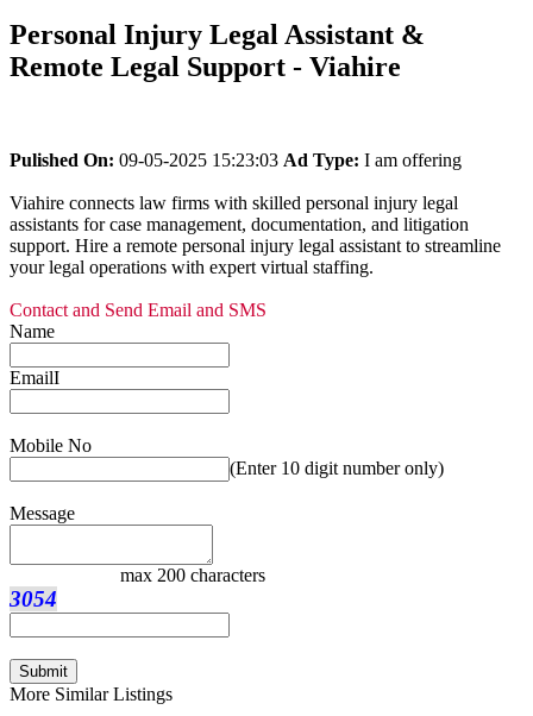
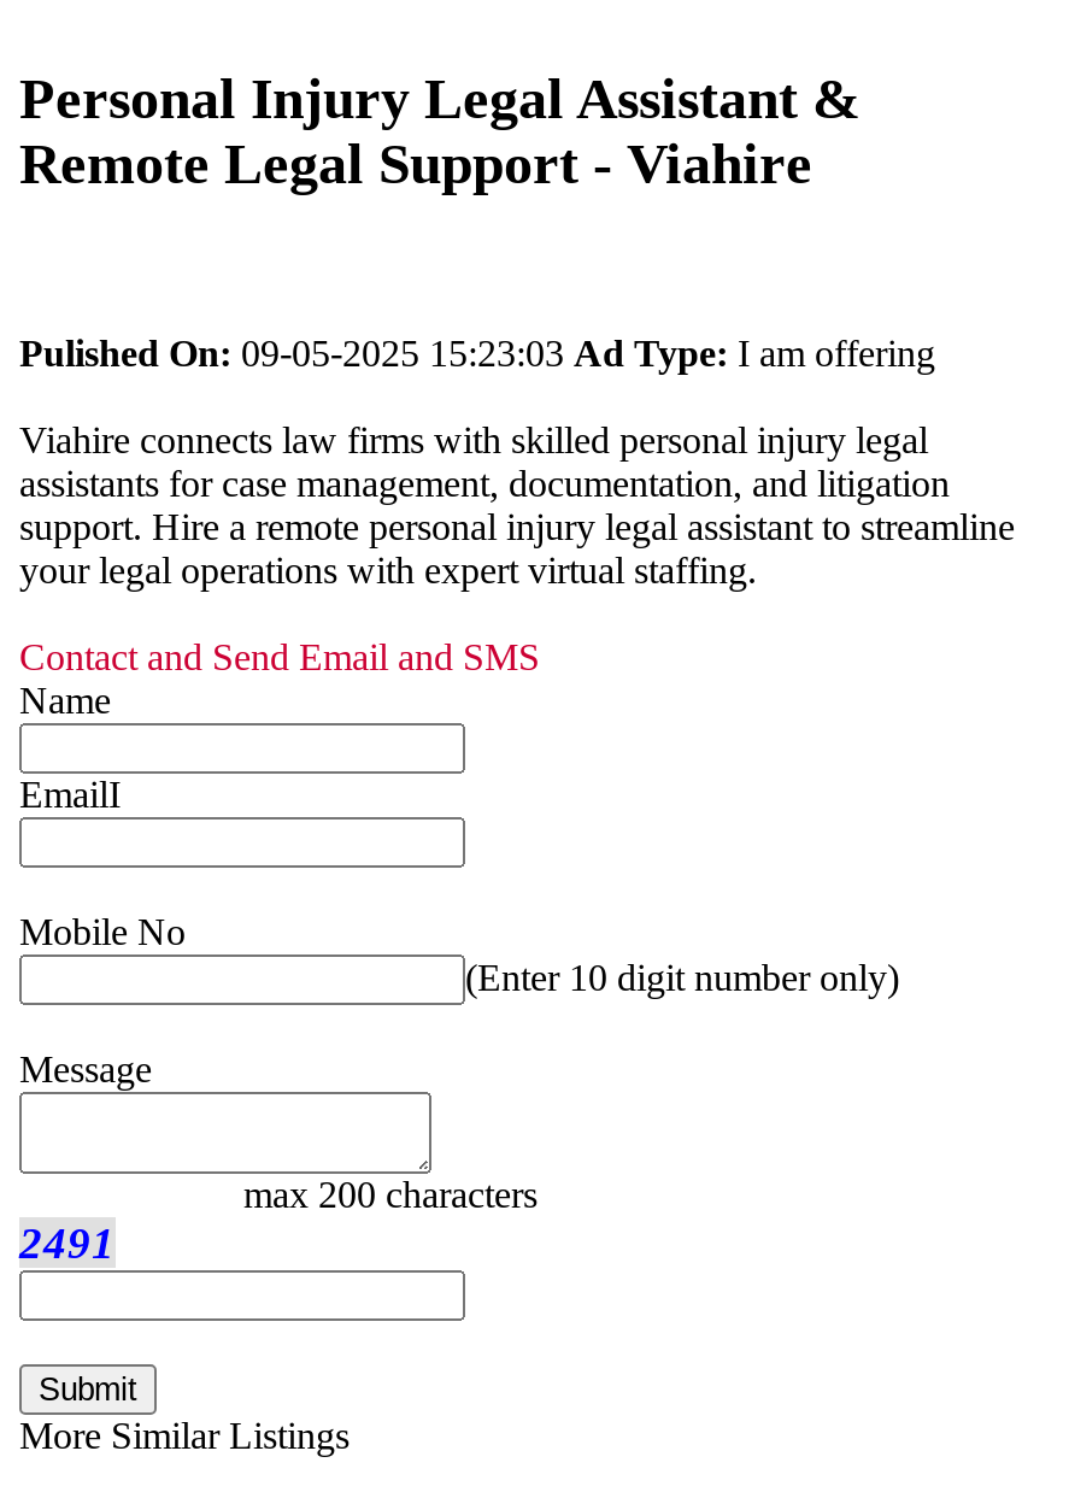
- 3054
+ 2491
